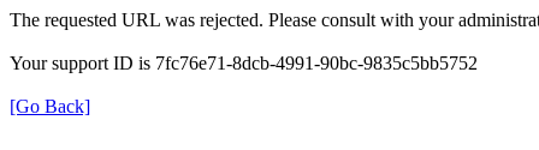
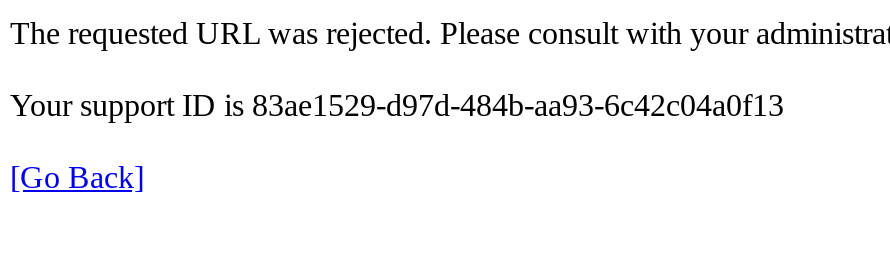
- Your support ID is 7fc76e71-8dcb-4991-90bc-9835c5bb5752
+ Your support ID is 83ae1529-d97d-484b-aa93-6c42c04a0f13
